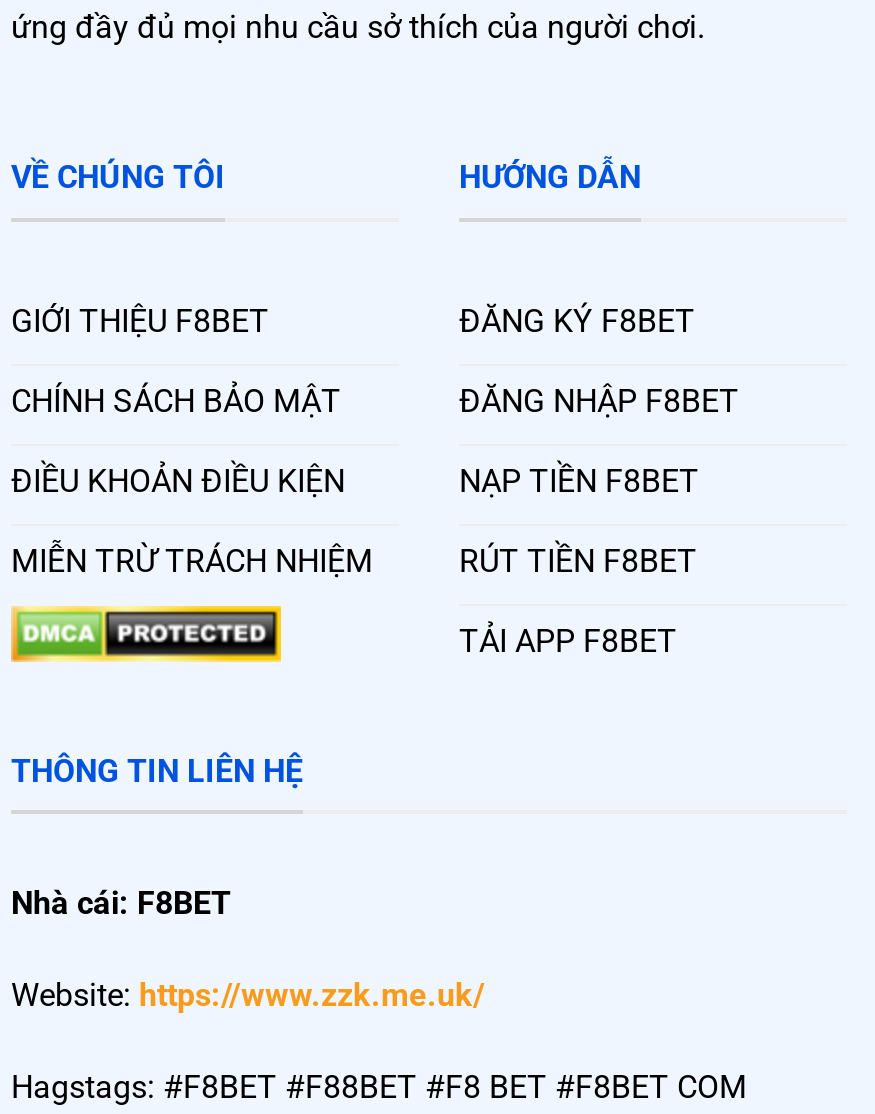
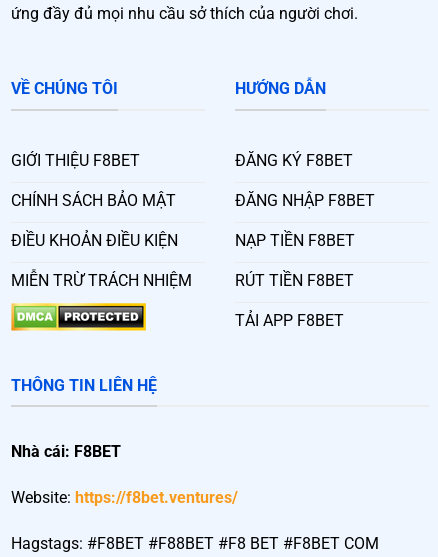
- Website: https://www.zzk.me.uk/
+ Website: https://f8bet.ventures/
